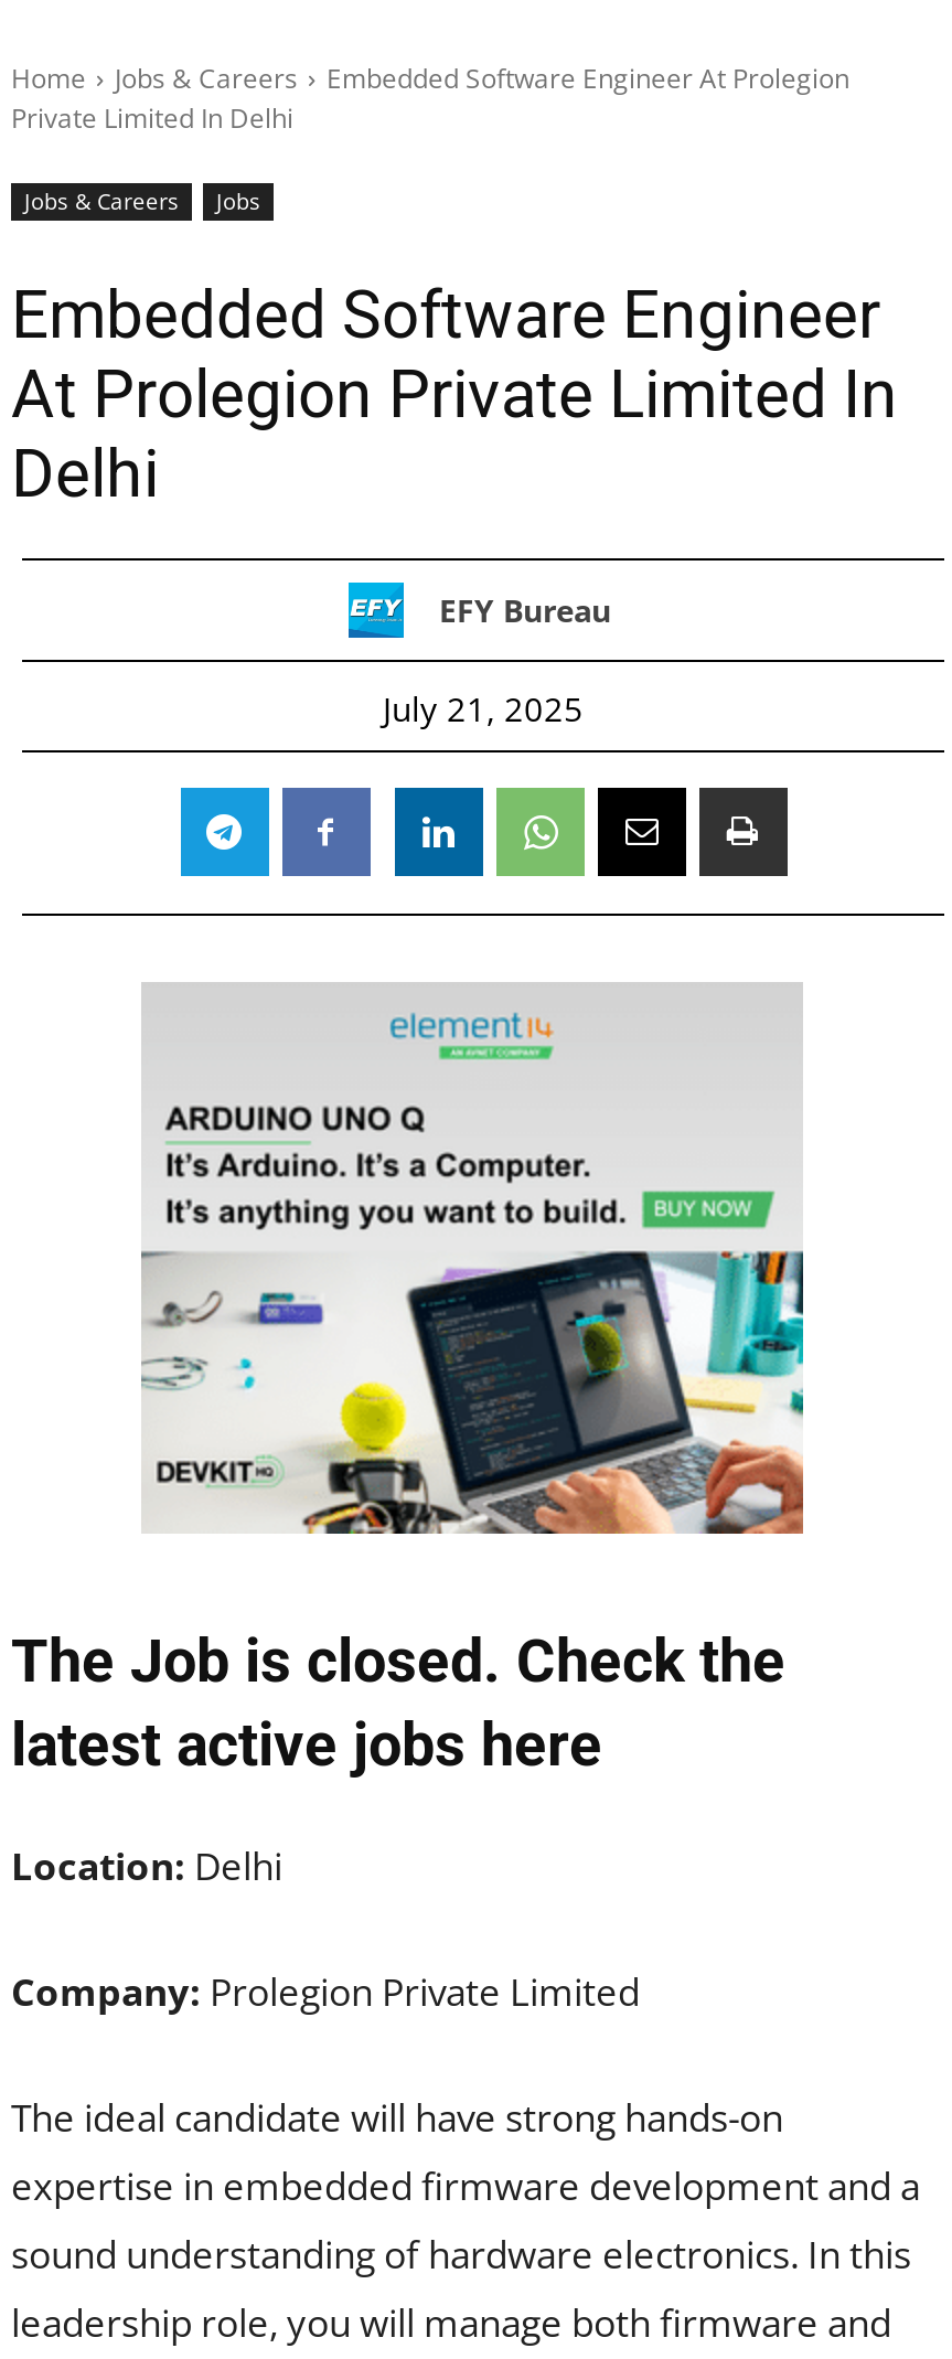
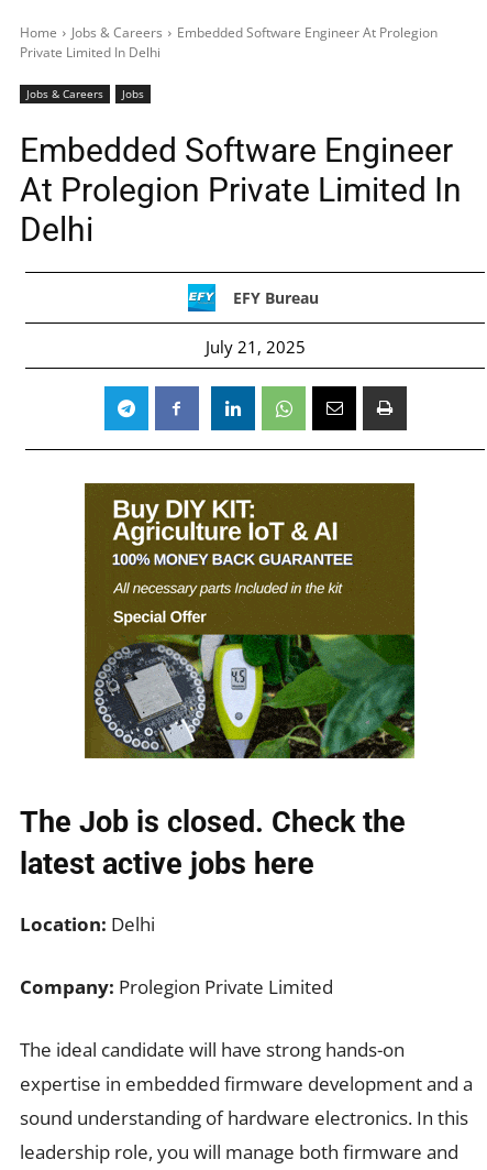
- [image]
+ [image]
